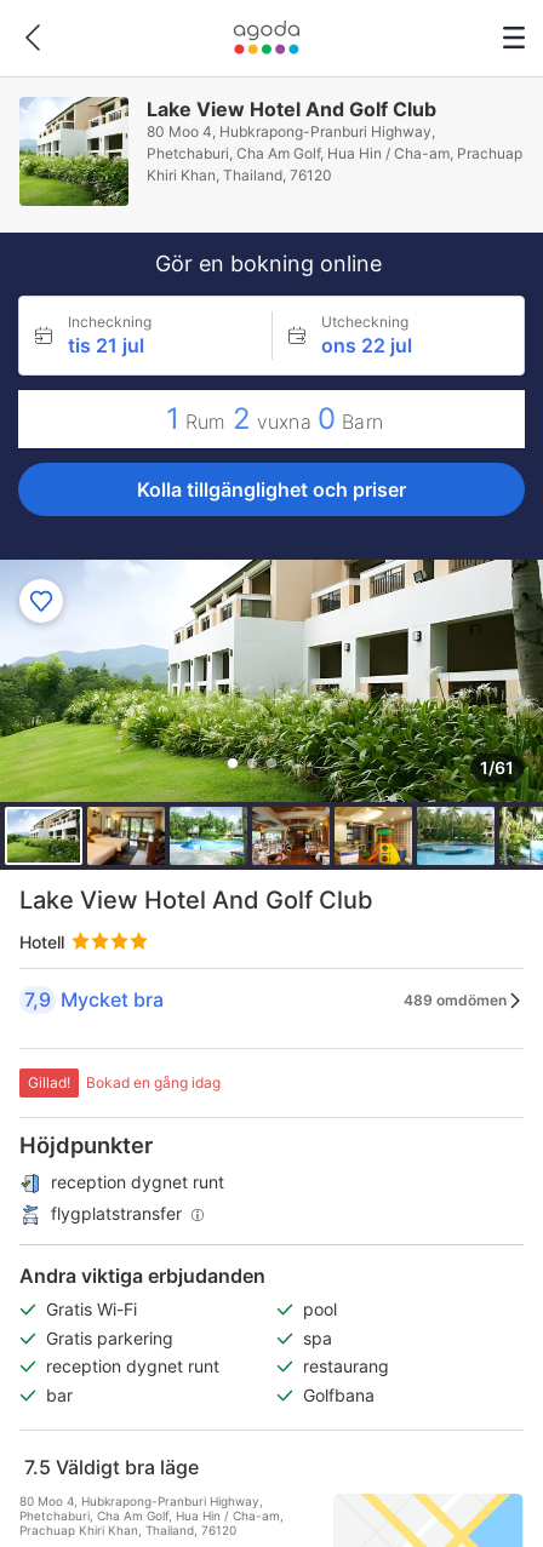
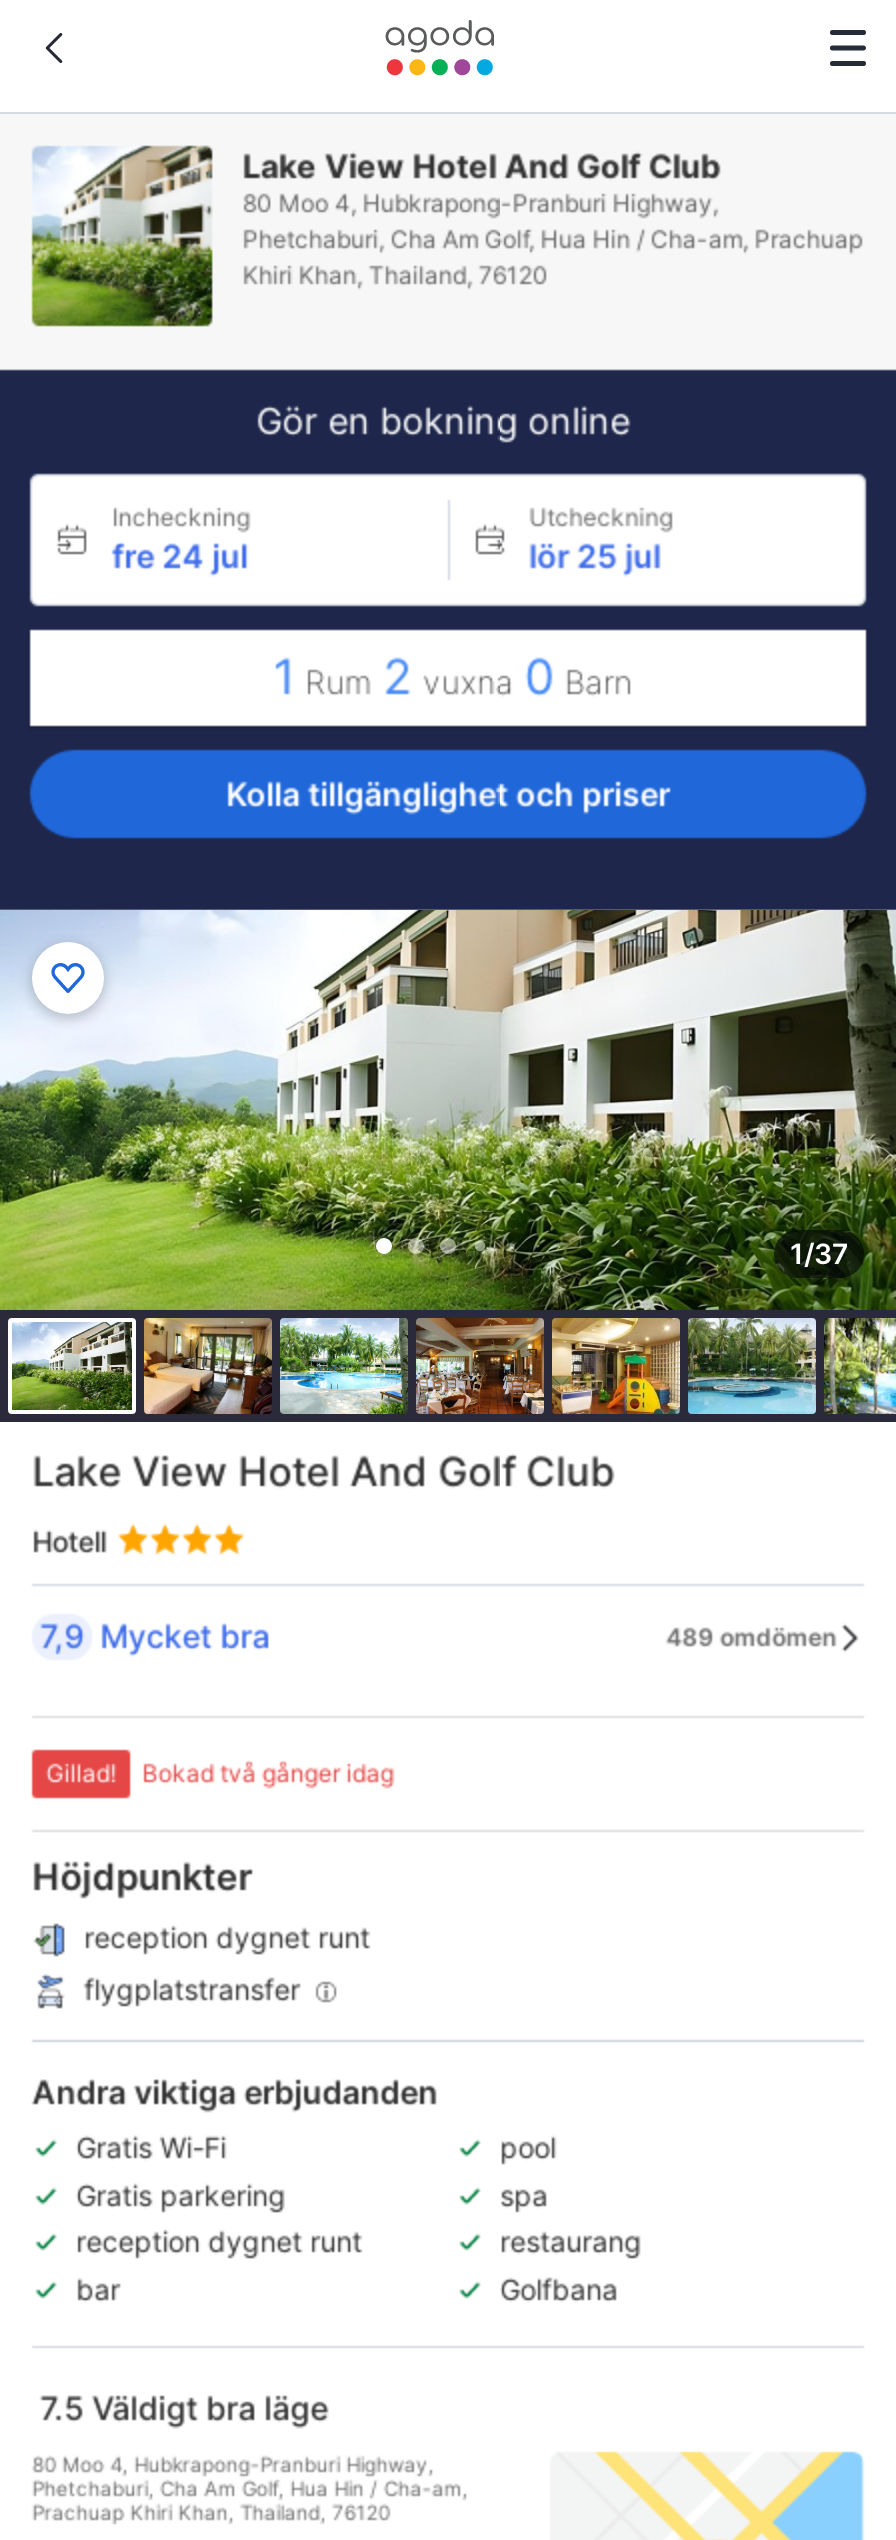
- tis 21 jul
+ fre 24 jul

- ons 22 jul
+ lör 25 jul

- 1/61
+ 1/37

- Bokad en gång idag
+ Bokad två gånger idag
